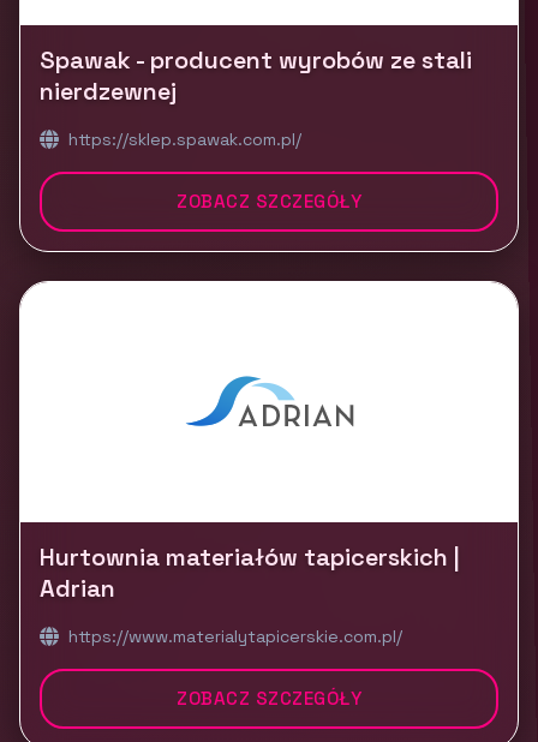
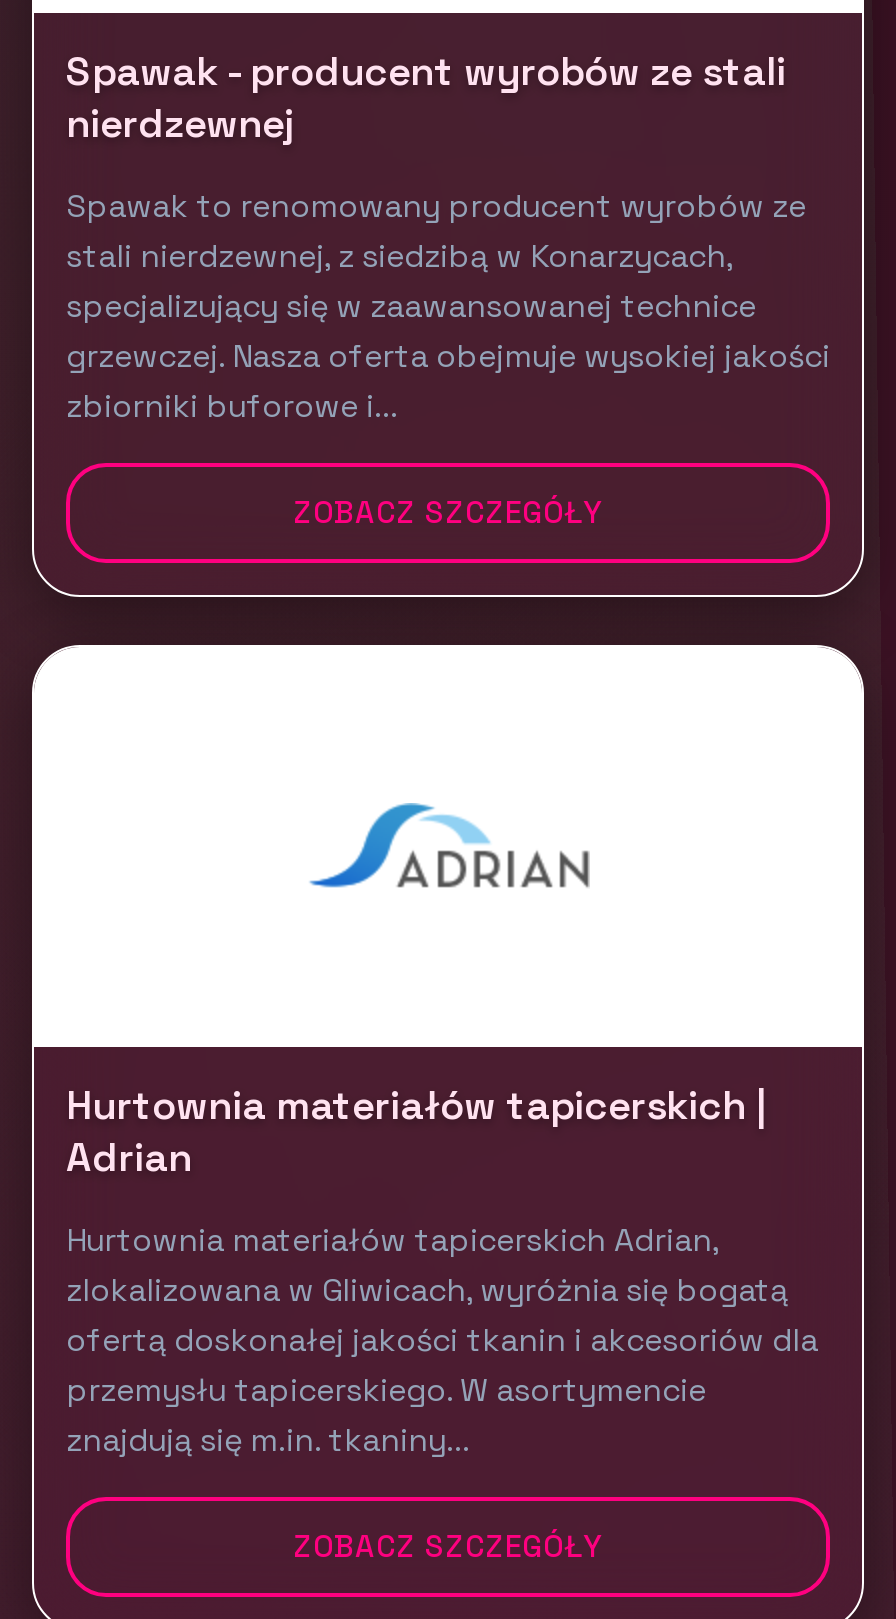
- https://sklep.spawak.com.pl/
+ Spawak to renomowany producent wyrobów ze
+ stali nierdzewnej, z siedzibą w Konarzycach,
+ specjalizujący się w zaawansowanej technice
+ grzewczej. Nasza oferta obejmuje wysokiej jakości
+ zbiorniki buforowe i...

- https://www.materialytapicerskie.com.pl/
+ Hurtownia materiałów tapicerskich Adrian,
+ zlokalizowana w Gliwicach, wyróżnia się bogatą
+ ofertą doskonałej jakości tkanin i akcesoriów dla
+ przemysłu tapicerskiego. W asortymencie
+ znajdują się m.in. tkaniny...
